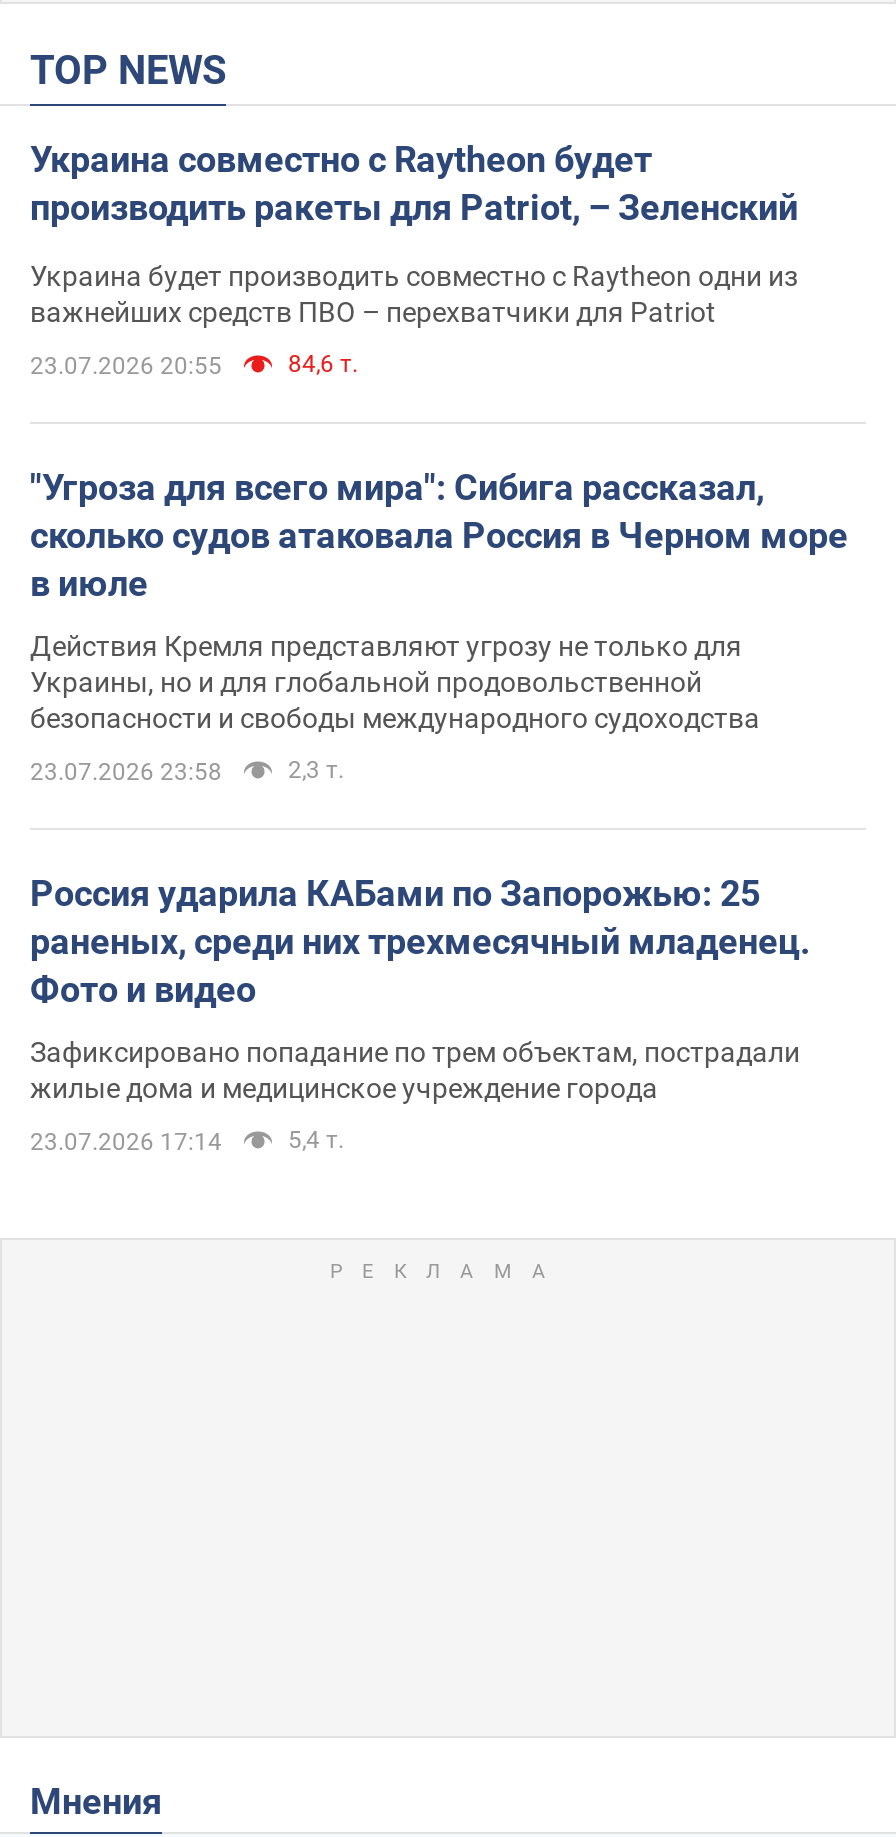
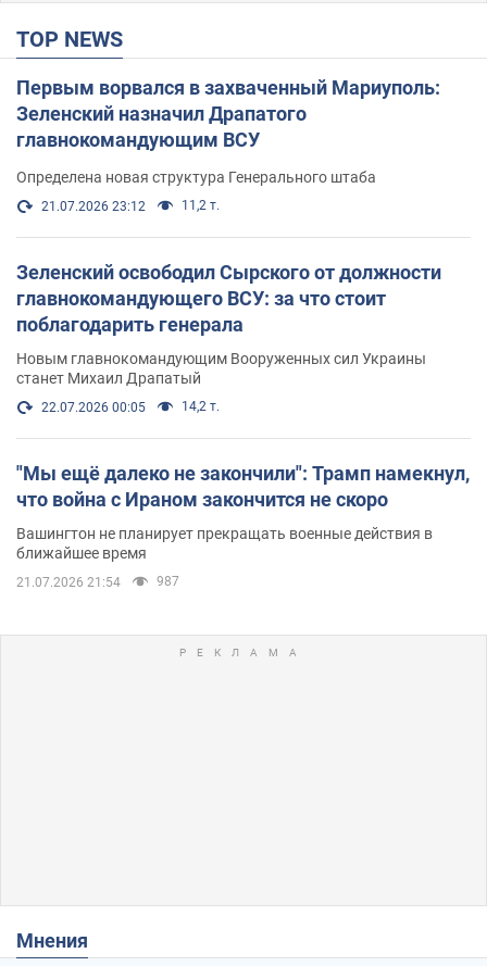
- Украина совместно с Raytheon будет
- производить ракеты для Patriot, – Зеленский
+ Первым ворвался в захваченный Мариуполь:
+ Зеленский назначил Драпатого
+ главнокомандующим ВСУ

- Украина будет производить совместно с Raytheon одни из
- важнейших средств ПВО – перехватчики для Patriot
+ Определена новая структура Генерального штаба

- 23.07.2026 20:55
- 84,6 т.
+ 21.07.2026 23:12
+ 11,2 т.

- "Угроза для всего мира": Сибига рассказал,
- сколько судов атаковала Россия в Черном море
- в июле
+ Зеленский освободил Сырского от должности
+ главнокомандующего ВСУ: за что стоит
+ поблагодарить генерала

- Действия Кремля представляют угрозу не только для
- Украины, но и для глобальной продовольственной
- безопасности и свободы международного судоходства
+ Новым главнокомандующим Вооруженных сил Украины
+ станет Михаил Драпатый

- 23.07.2026 23:58
- 2,3 т.
+ 22.07.2026 00:05
+ 14,2 т.

- Россия ударила КАБами по Запорожью: 25
- раненых, среди них трехмесячный младенец.
- Фото и видео
+ "Мы ещё далеко не закончили": Трамп намекнул,
+ что война с Ираном закончится не скоро

- Зафиксировано попадание по трем объектам, пострадали
- жилые дома и медицинское учреждение города
+ Вашингтон не планирует прекращать военные действия в
+ ближайшее время

- 23.07.2026 17:14
- 5,4 т.
+ 21.07.2026 21:54
+ 987
